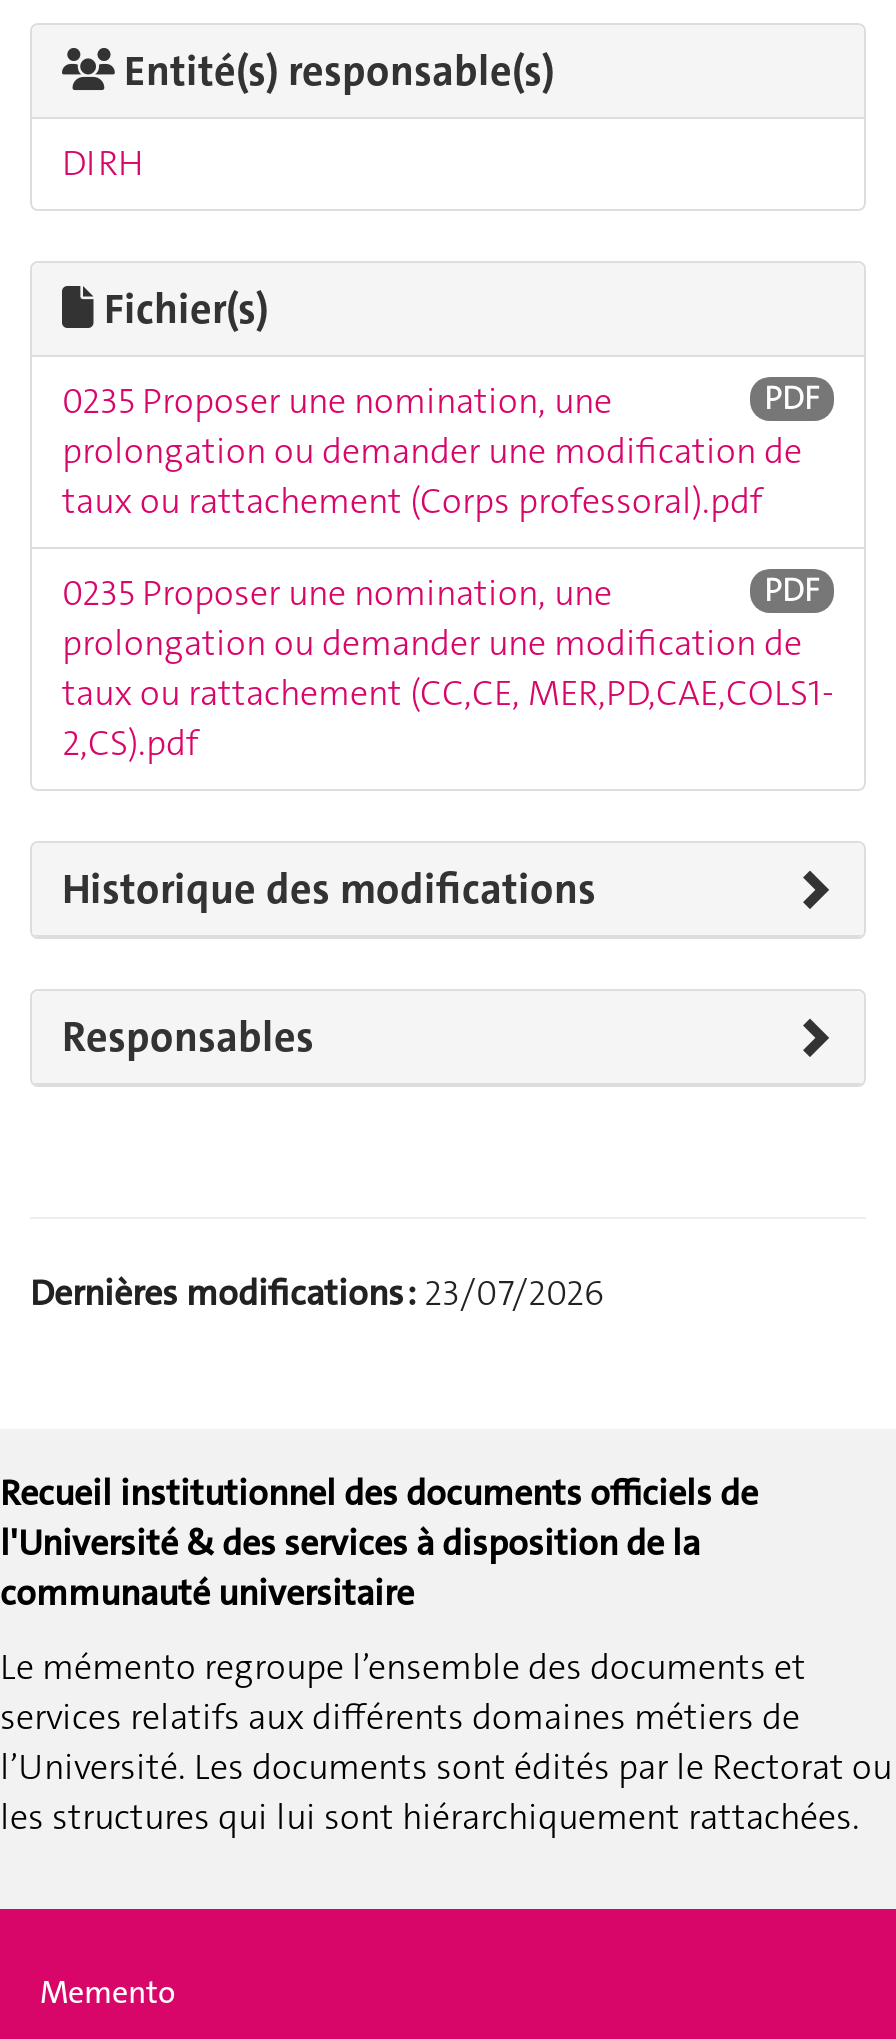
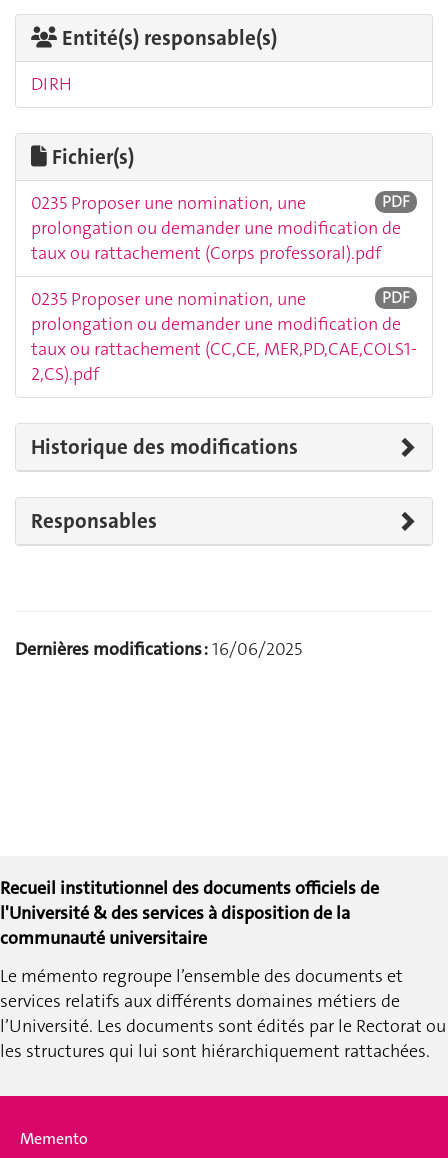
- Dernières modifications : 23/07/2026
+ Dernières modifications : 16/06/2025
